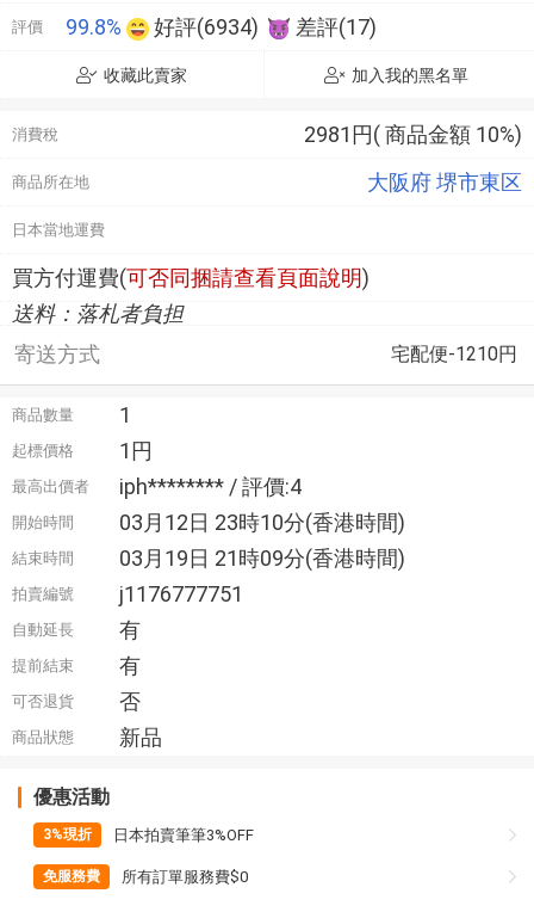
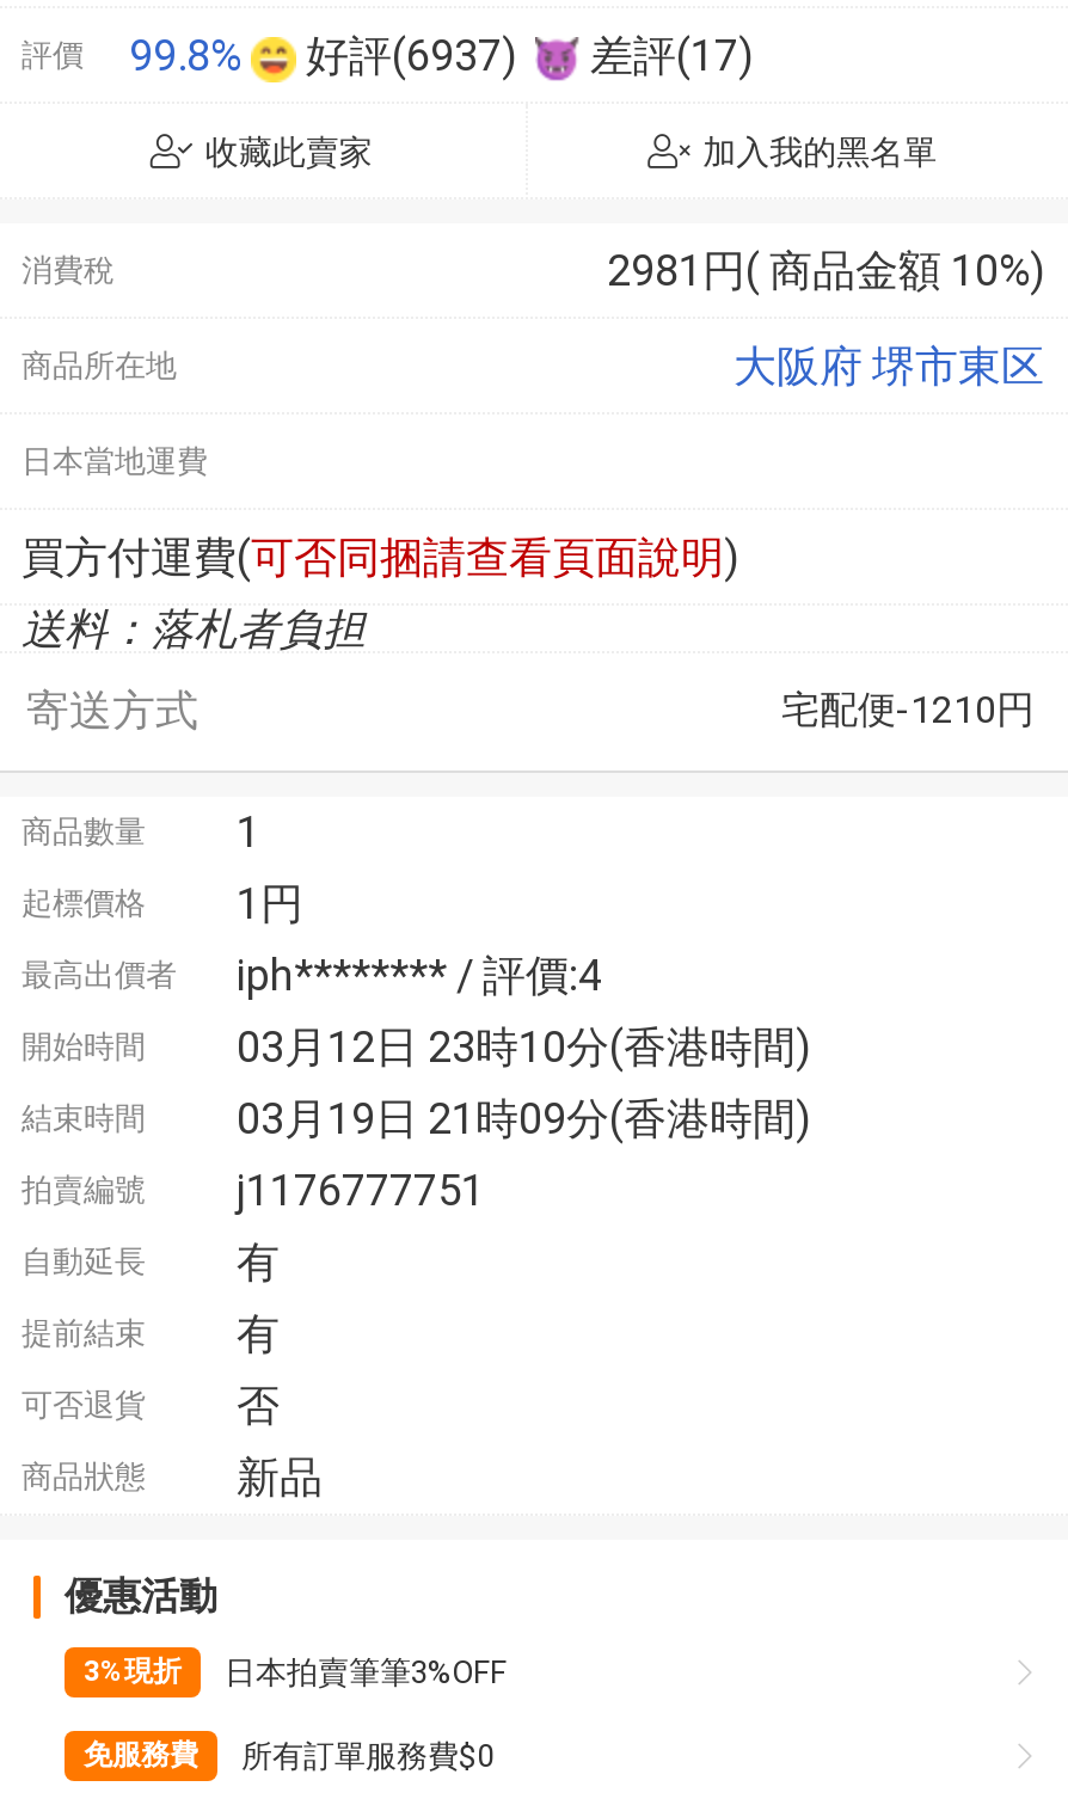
- 評價 99.8% 好評(6934) 差評(17)
+ 評價 99.8% 好評(6937) 差評(17)
